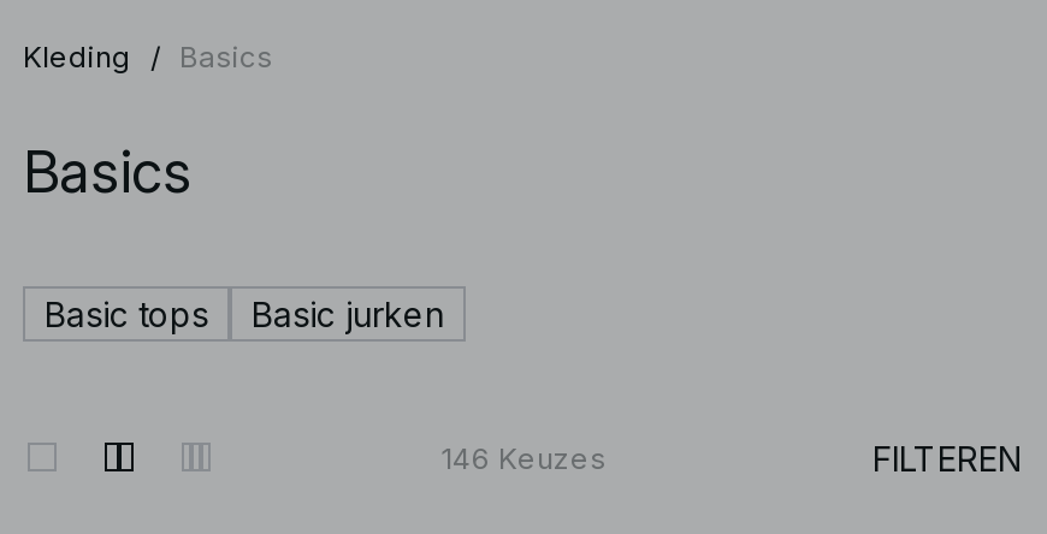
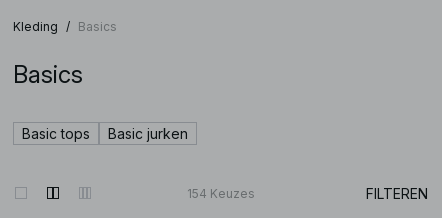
- 146 Keuzes
+ 154 Keuzes
